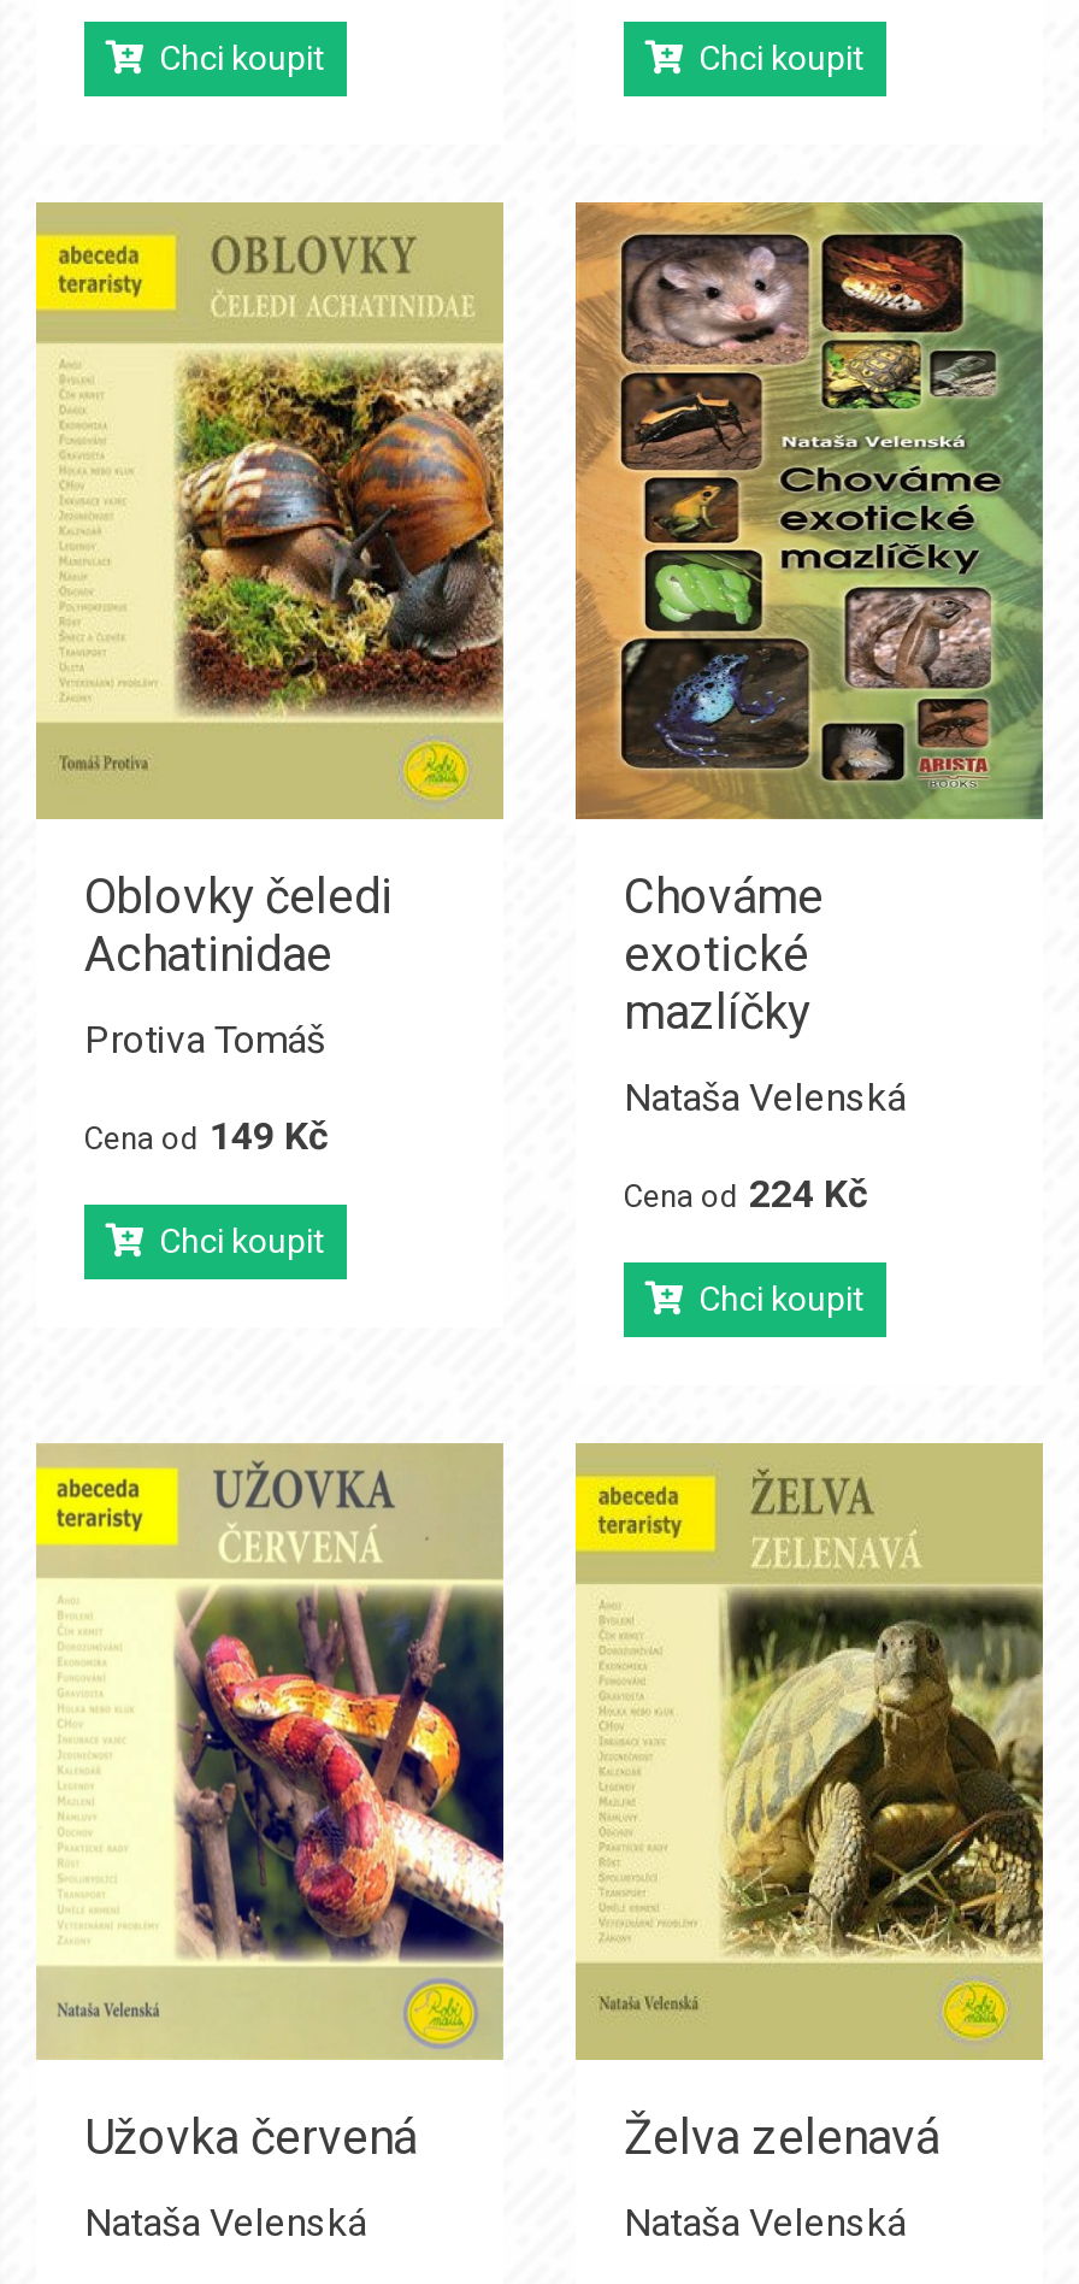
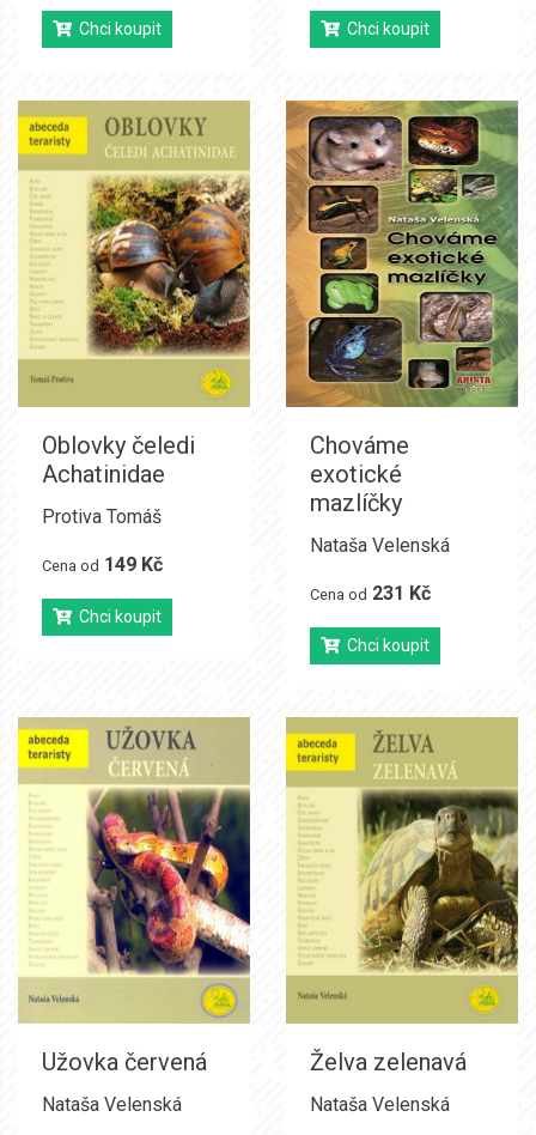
- Cena od 224 Kč
+ Cena od 231 Kč
